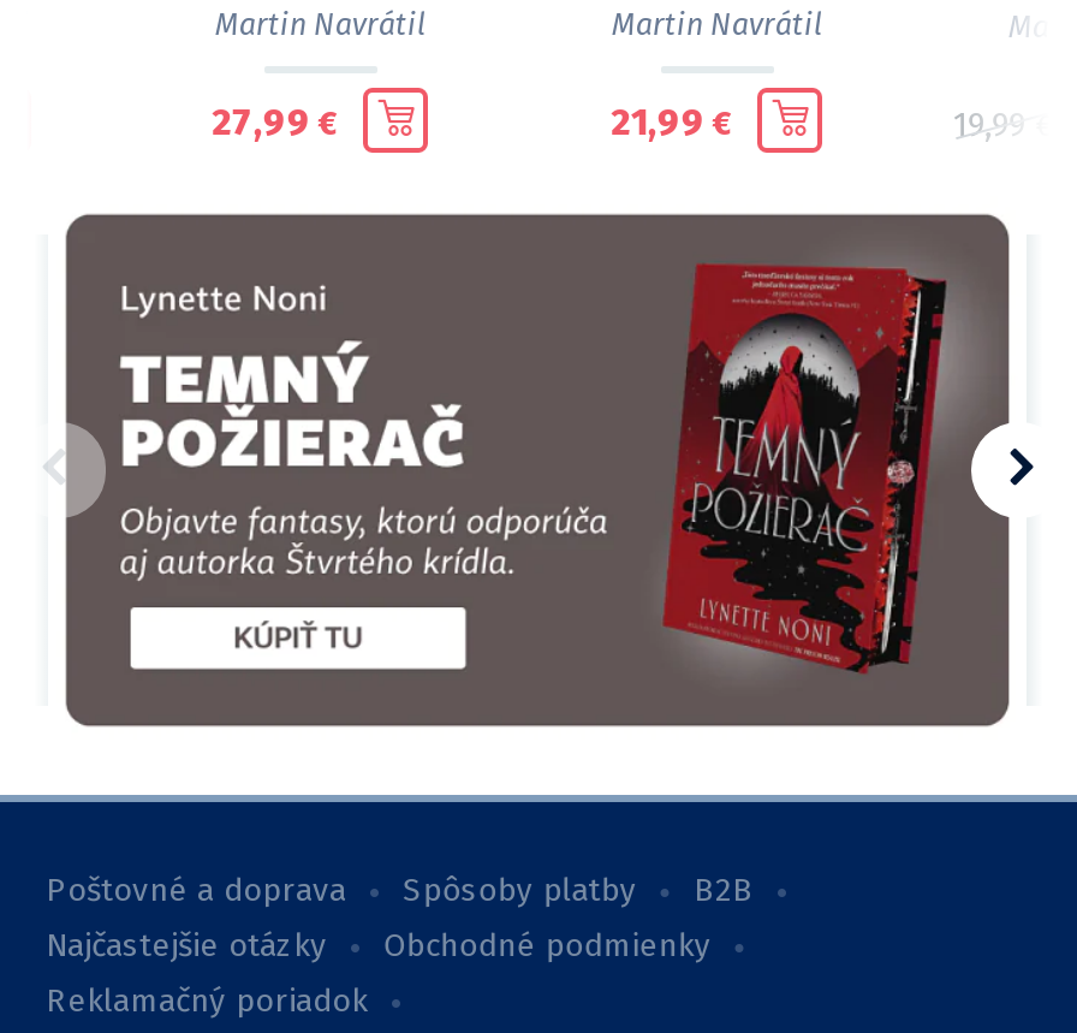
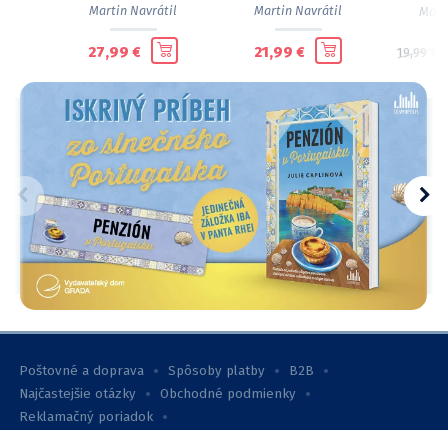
- [image]
+ [image]
